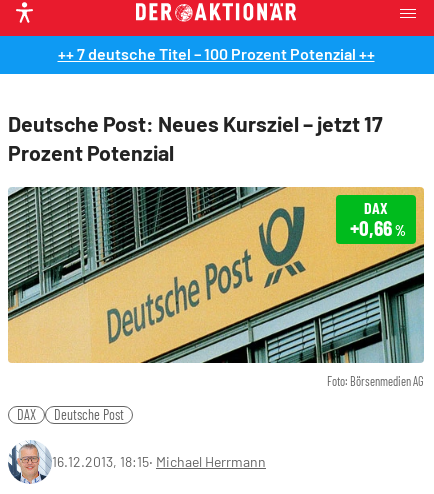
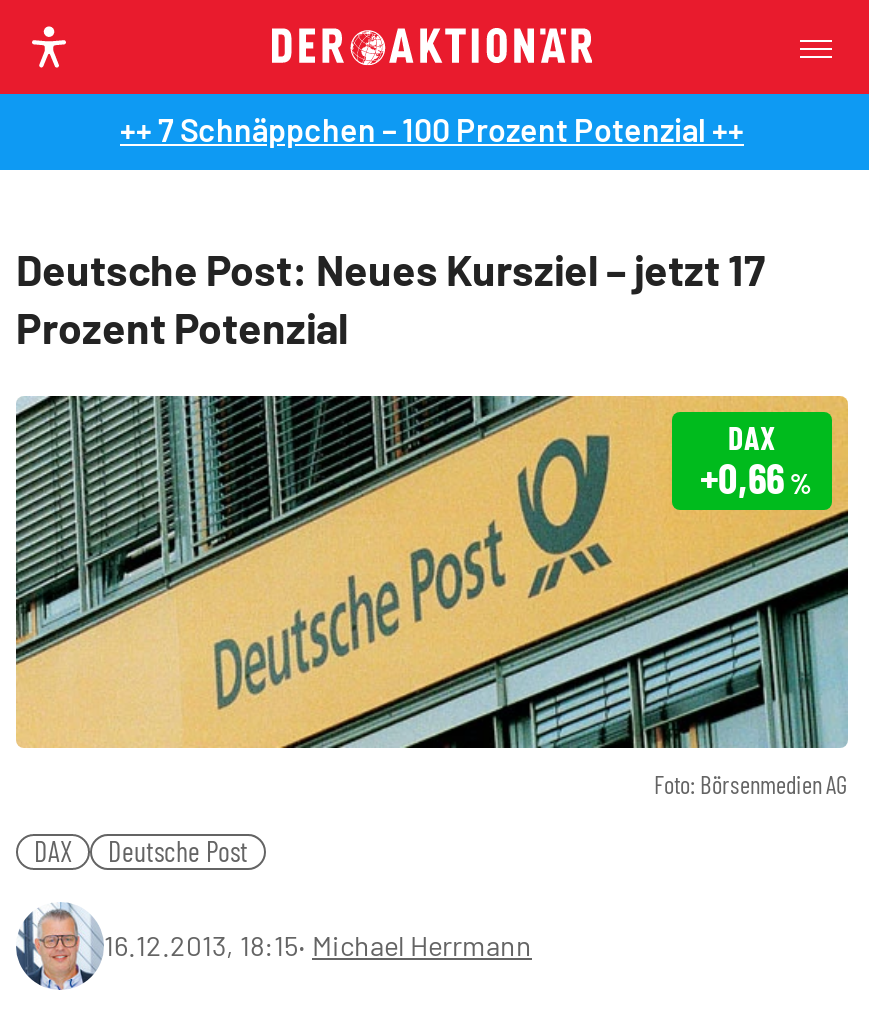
- ++ 7 deutsche Titel – 100 Prozent Potenzial ++
+ ++ 7 Schnäppchen – 100 Prozent Potenzial ++
